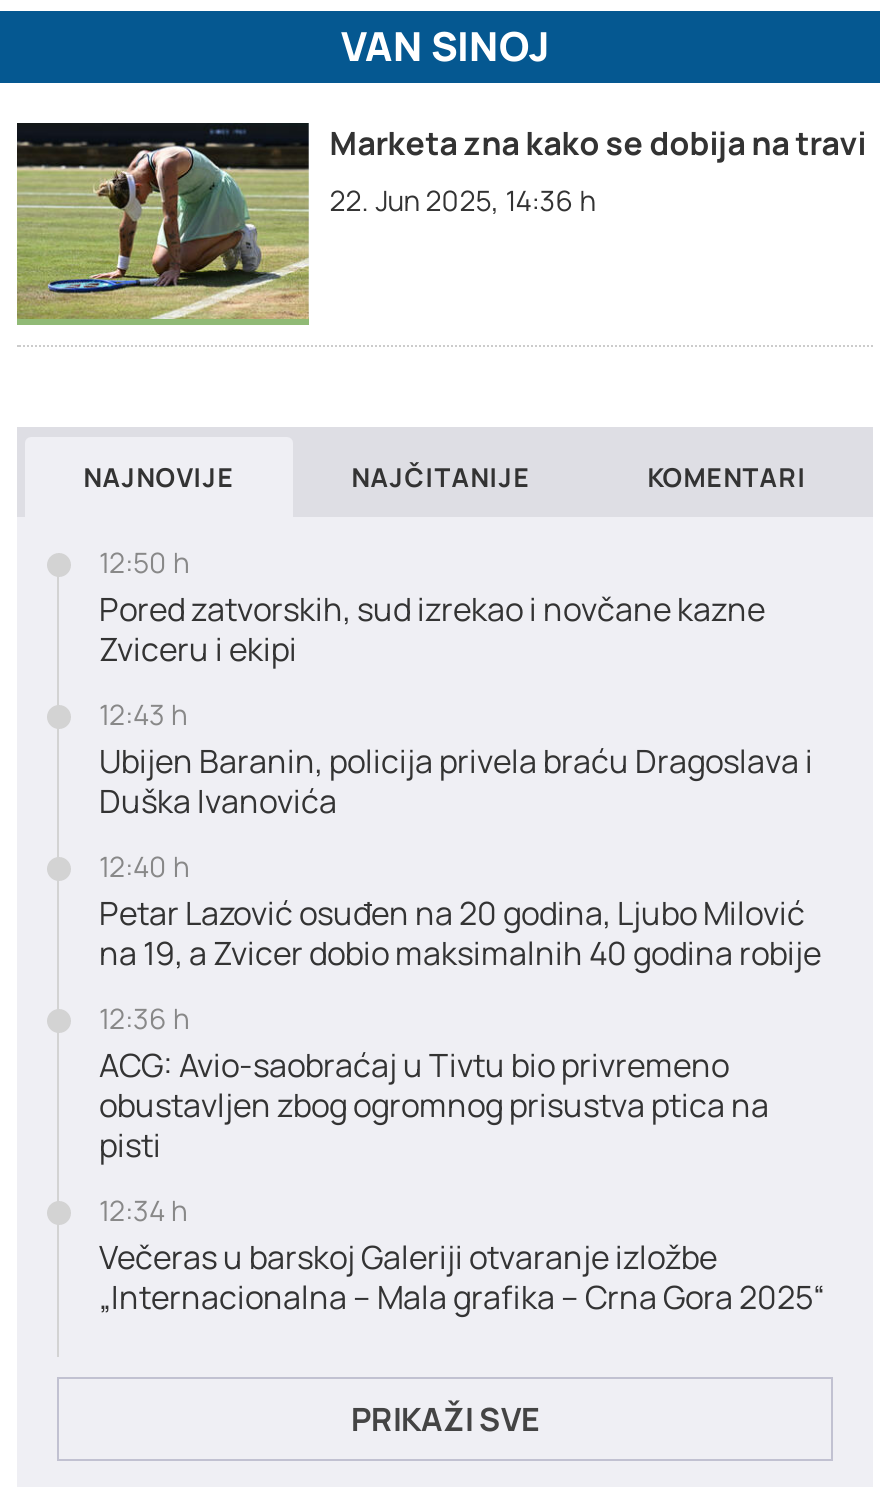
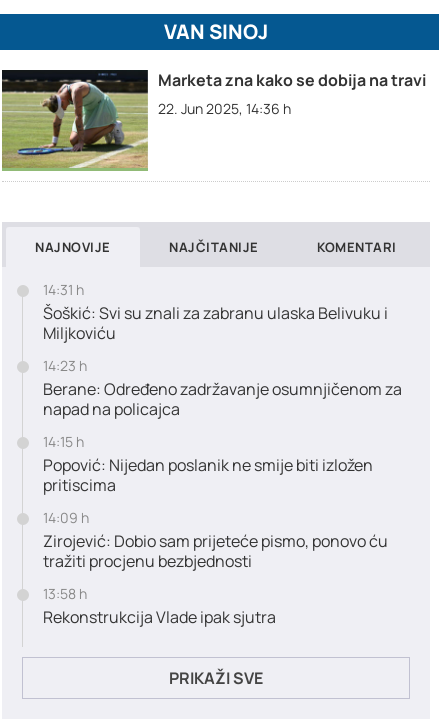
- 12:50 h
+ 14:31 h

- Pored zatvorskih, sud izrekao i novčane kazne
- Zviceru i ekipi
+ Šoškić: Svi su znali za zabranu ulaska Belivuku i
+ Miljkoviću

- 12:43 h
+ 14:23 h

- Ubijen Baranin, policija privela braću Dragoslava i
- Duška Ivanovića
+ Berane: Određeno zadržavanje osumnjičenom za
+ napad na policajca

- 12:40 h
+ 14:15 h

- Petar Lazović osuđen na 20 godina, Ljubo Milović
- na 19, a Zvicer dobio maksimalnih 40 godina robije
+ Popović: Nijedan poslanik ne smije biti izložen
+ pritiscima

- 12:36 h
+ 14:09 h

- ACG: Avio-saobraćaj u Tivtu bio privremeno
- obustavljen zbog ogromnog prisustva ptica na
- pisti
+ Zirojević: Dobio sam prijeteće pismo, ponovo ću
+ tražiti procjenu bezbjednosti

- 12:34 h
+ 13:58 h

- Večeras u barskoj Galeriji otvaranje izložbe
- „Internacionalna – Mala grafika – Crna Gora 2025“
+ Rekonstrukcija Vlade ipak sjutra
